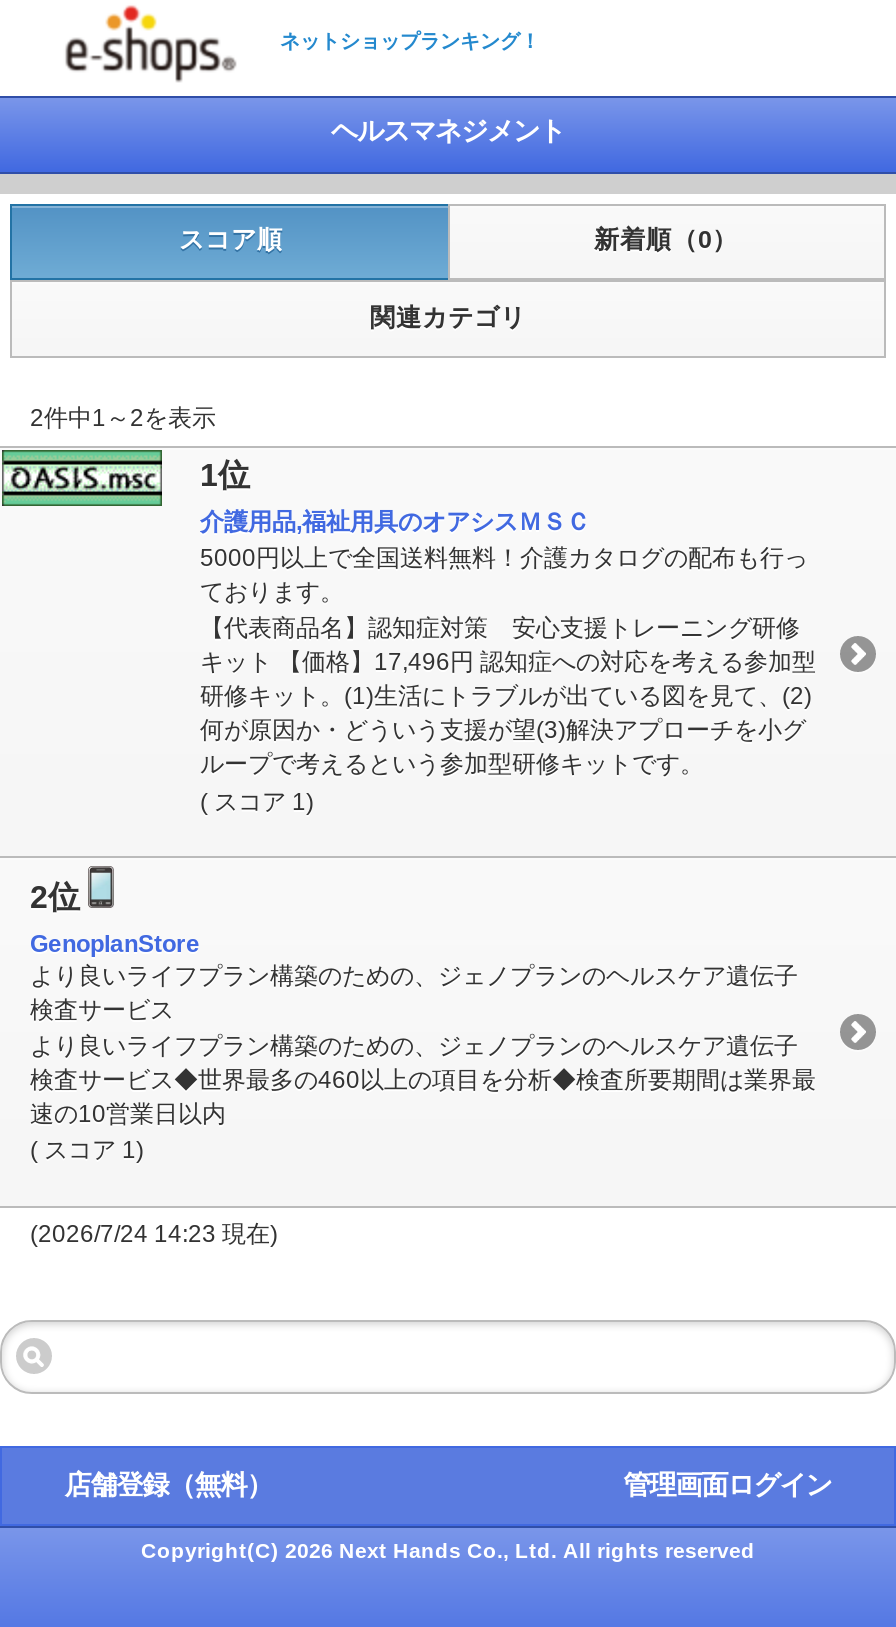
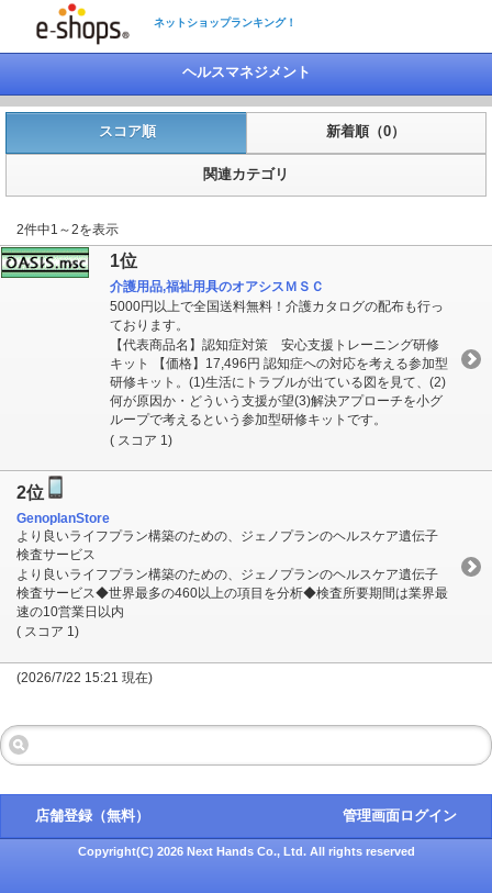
- (2026/7/24 14:23 現在)
+ (2026/7/22 15:21 現在)
